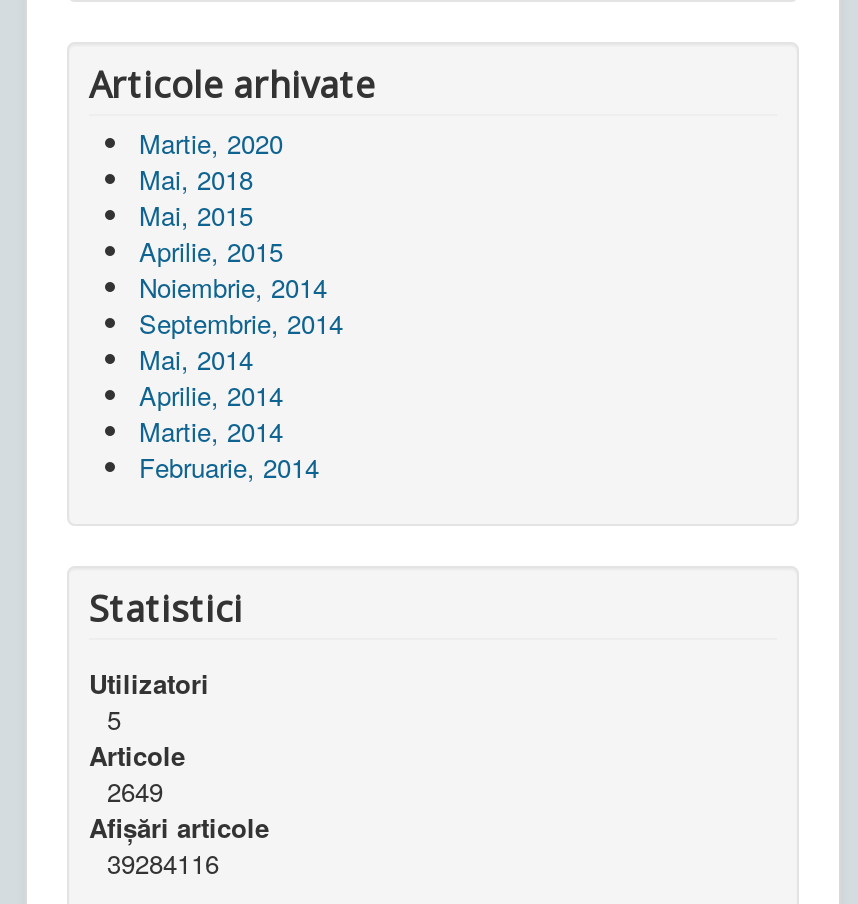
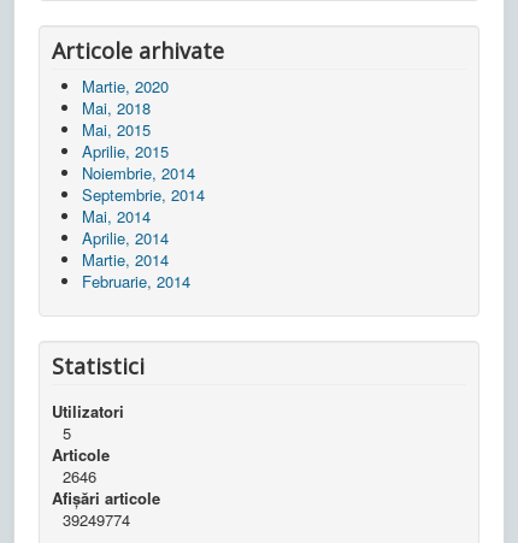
- 2649
+ 2646

- 39284116
+ 39249774
